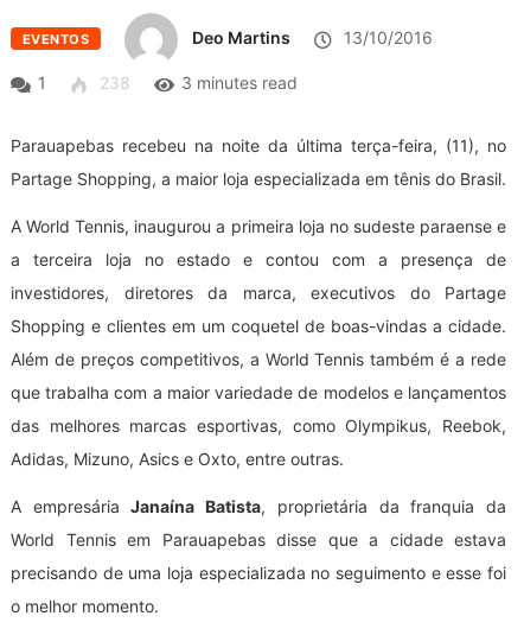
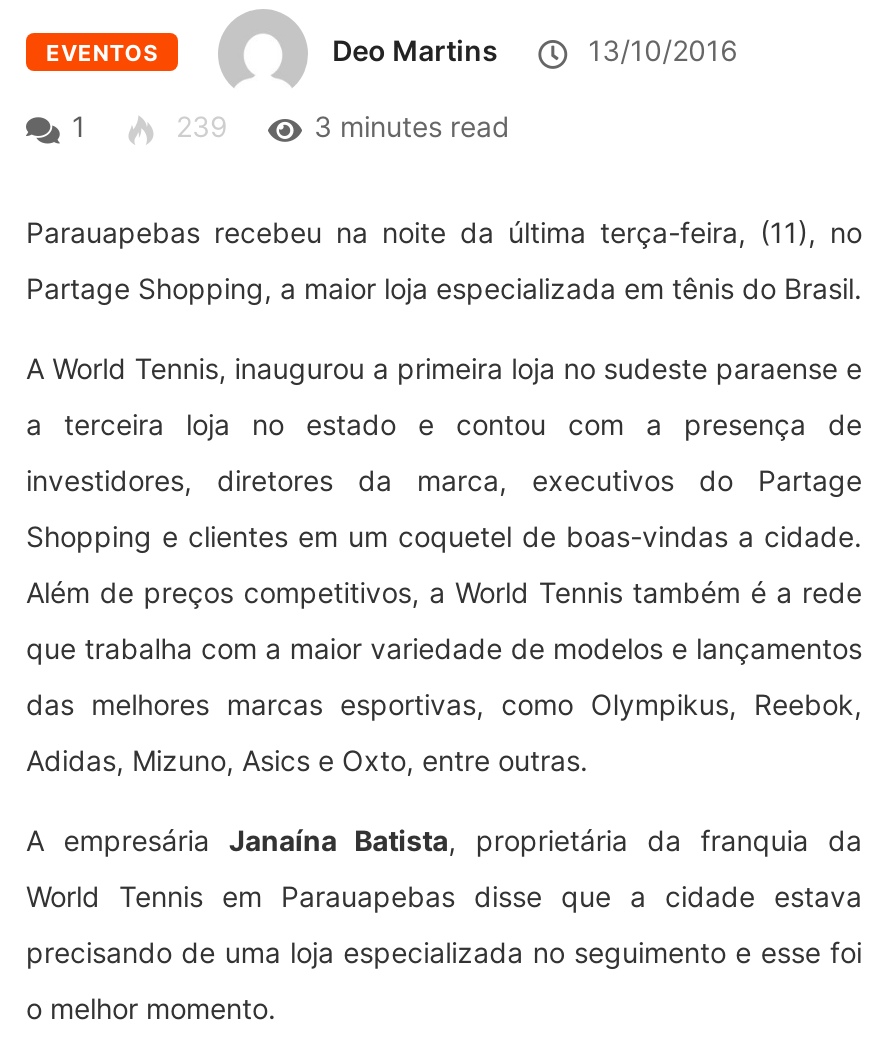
- 238
+ 239
